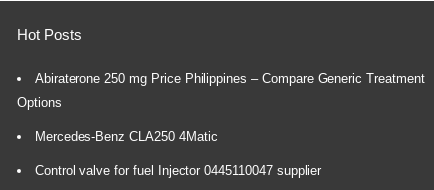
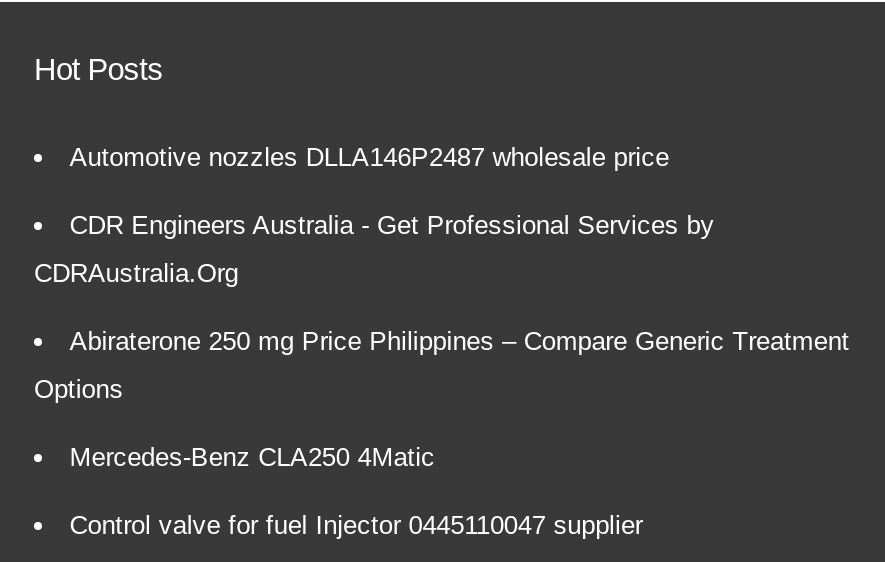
+ Automotive nozzles DLLA146P2487 wholesale price
+ CDR Engineers Australia - Get Professional Services by
+ CDRAustralia.Org
